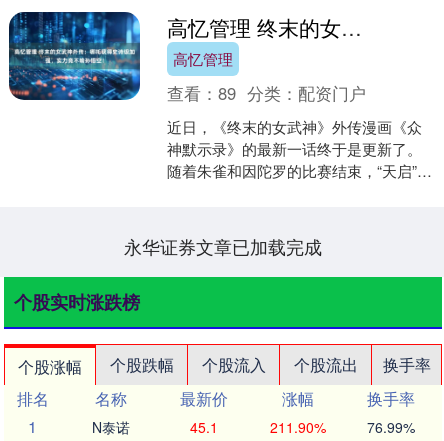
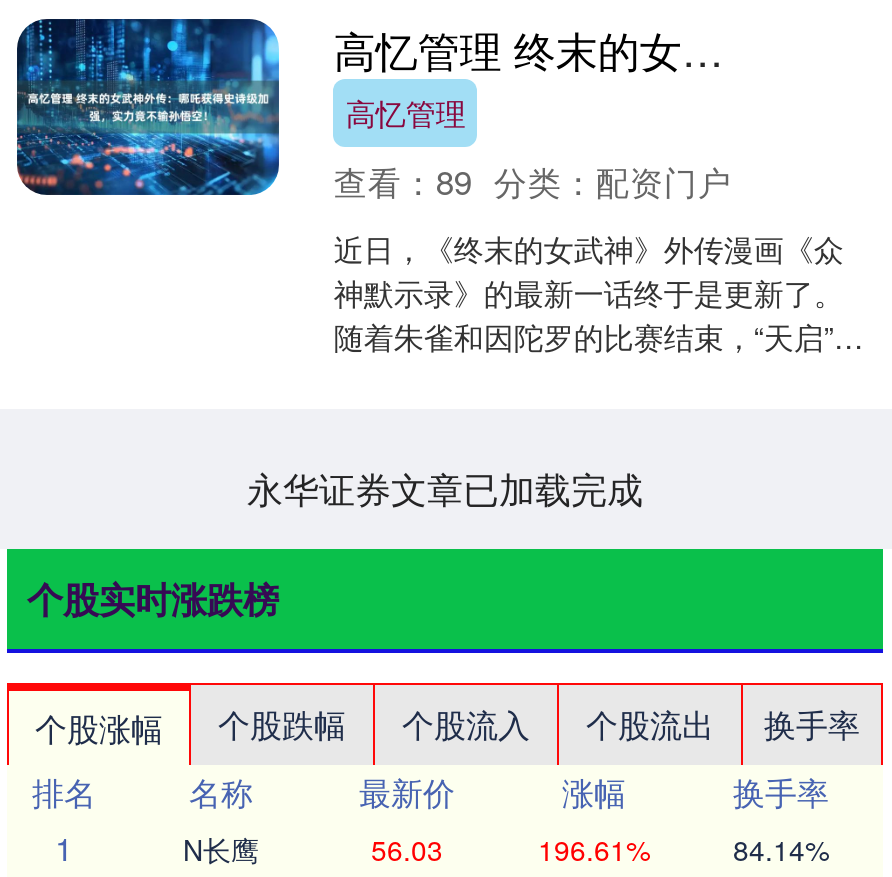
- N泰诺
+ N长鹰

- 45.1
+ 56.03

- 211.90%
+ 196.61%

- 76.99%
+ 84.14%
